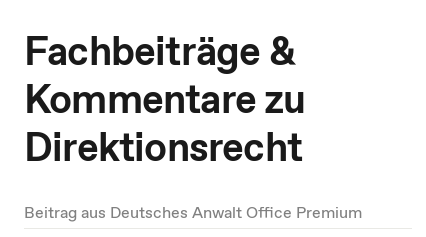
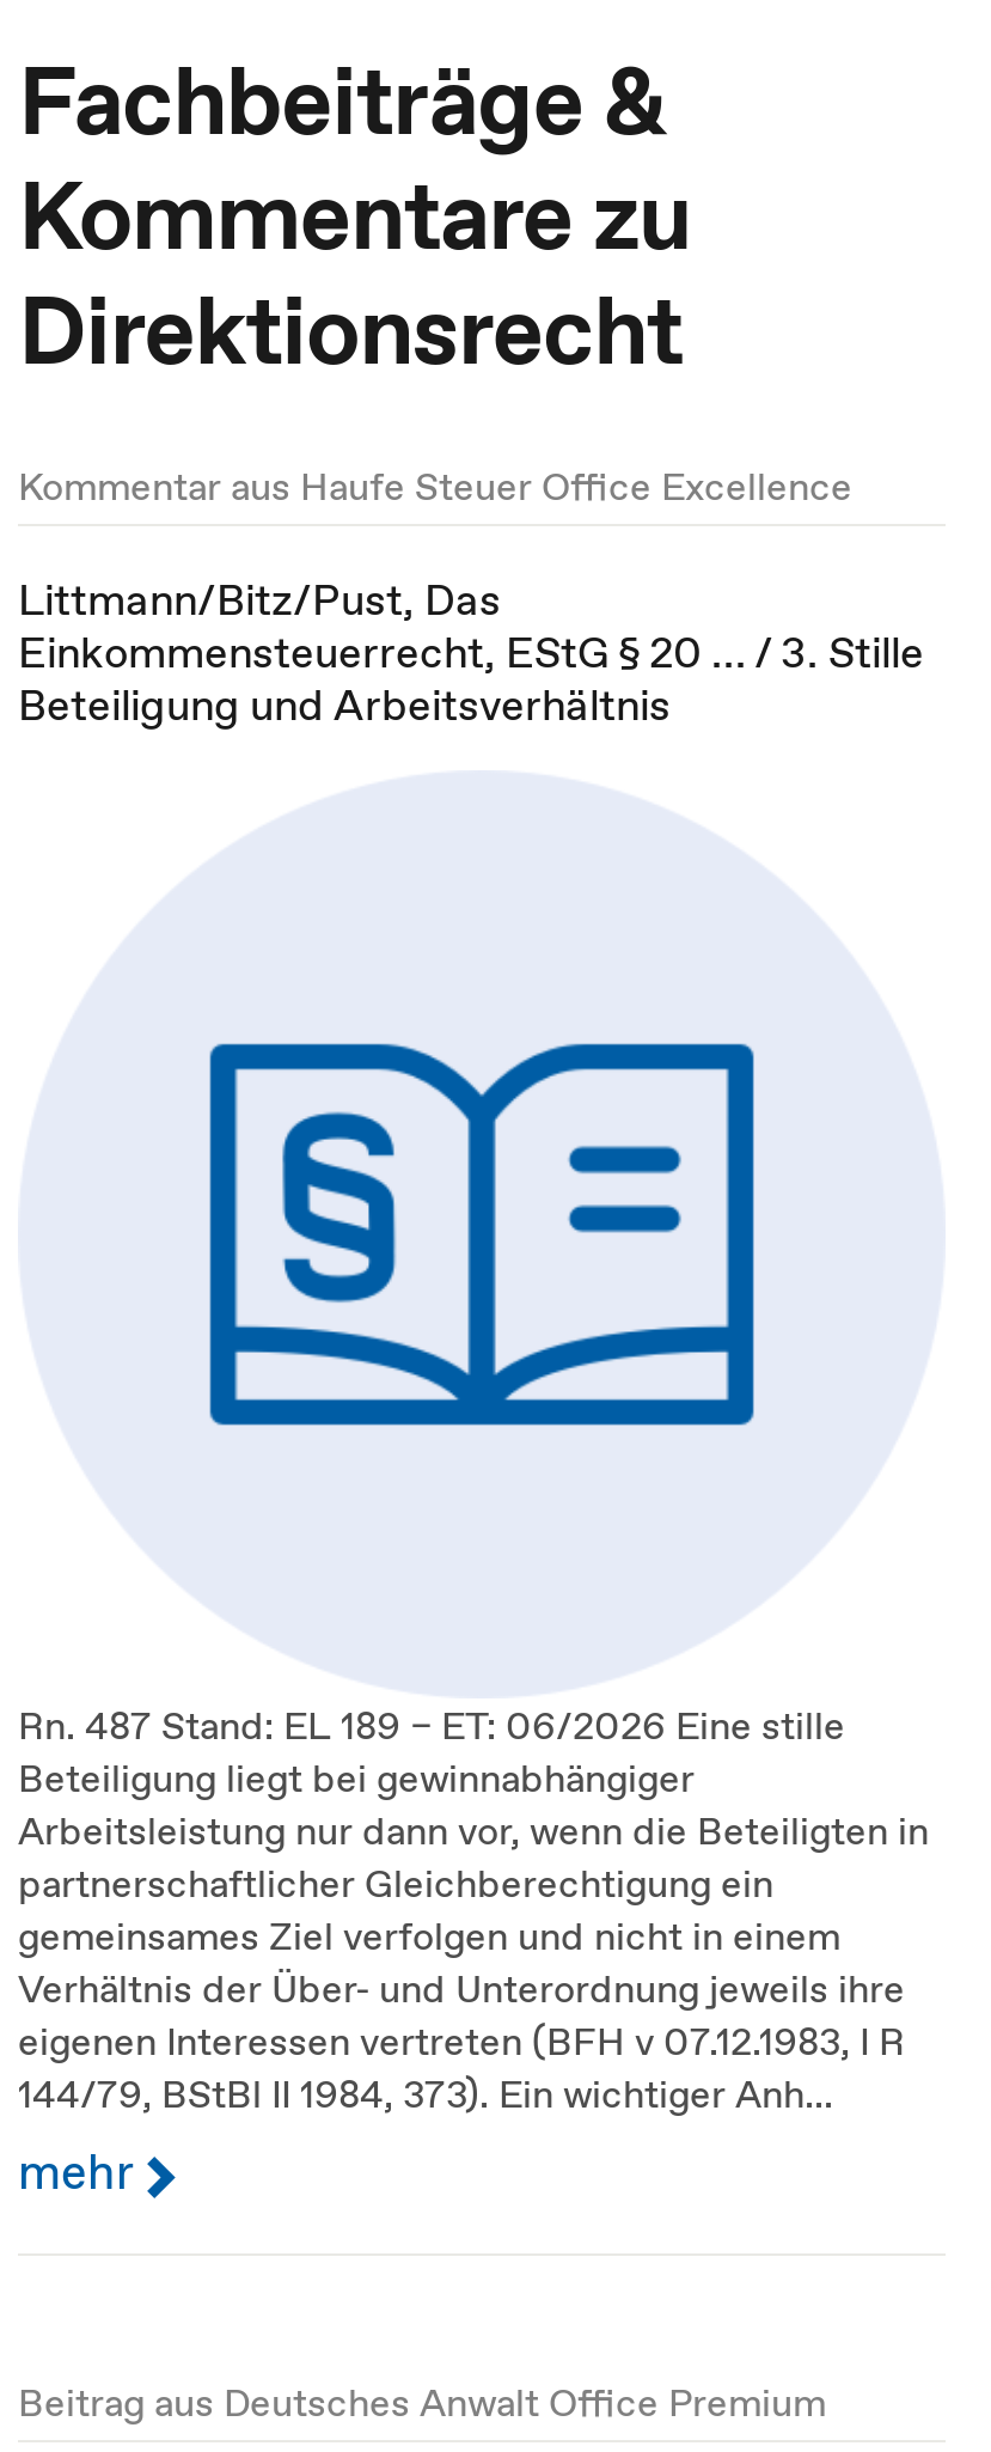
+ Kommentar aus Haufe Steuer Office Excellence
+ Littmann/Bitz/Pust, Das
+ Einkommensteuerrecht, EStG § 20 ... / 3. Stille
+ Beteiligung und Arbeitsverhältnis

+ Rn. 487 Stand: EL 189 – ET: 06/2026 Eine stille
+ Beteiligung liegt bei gewinnabhängiger
+ Arbeitsleistung nur dann vor, wenn die Beteiligten in
+ partnerschaftlicher Gleichberechtigung ein
+ gemeinsames Ziel verfolgen und nicht in einem
+ Verhältnis der Über- und Unterordnung jeweils ihre
+ eigenen Interessen vertreten (BFH v 07.12.1983, I R
+ 144/79, BStBl II 1984, 373). Ein wichtiger Anh...
+ mehr

+ [image]
